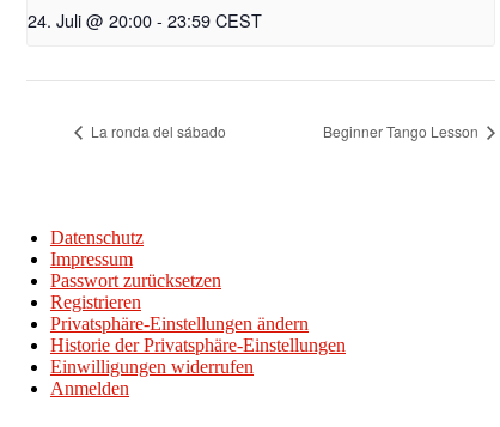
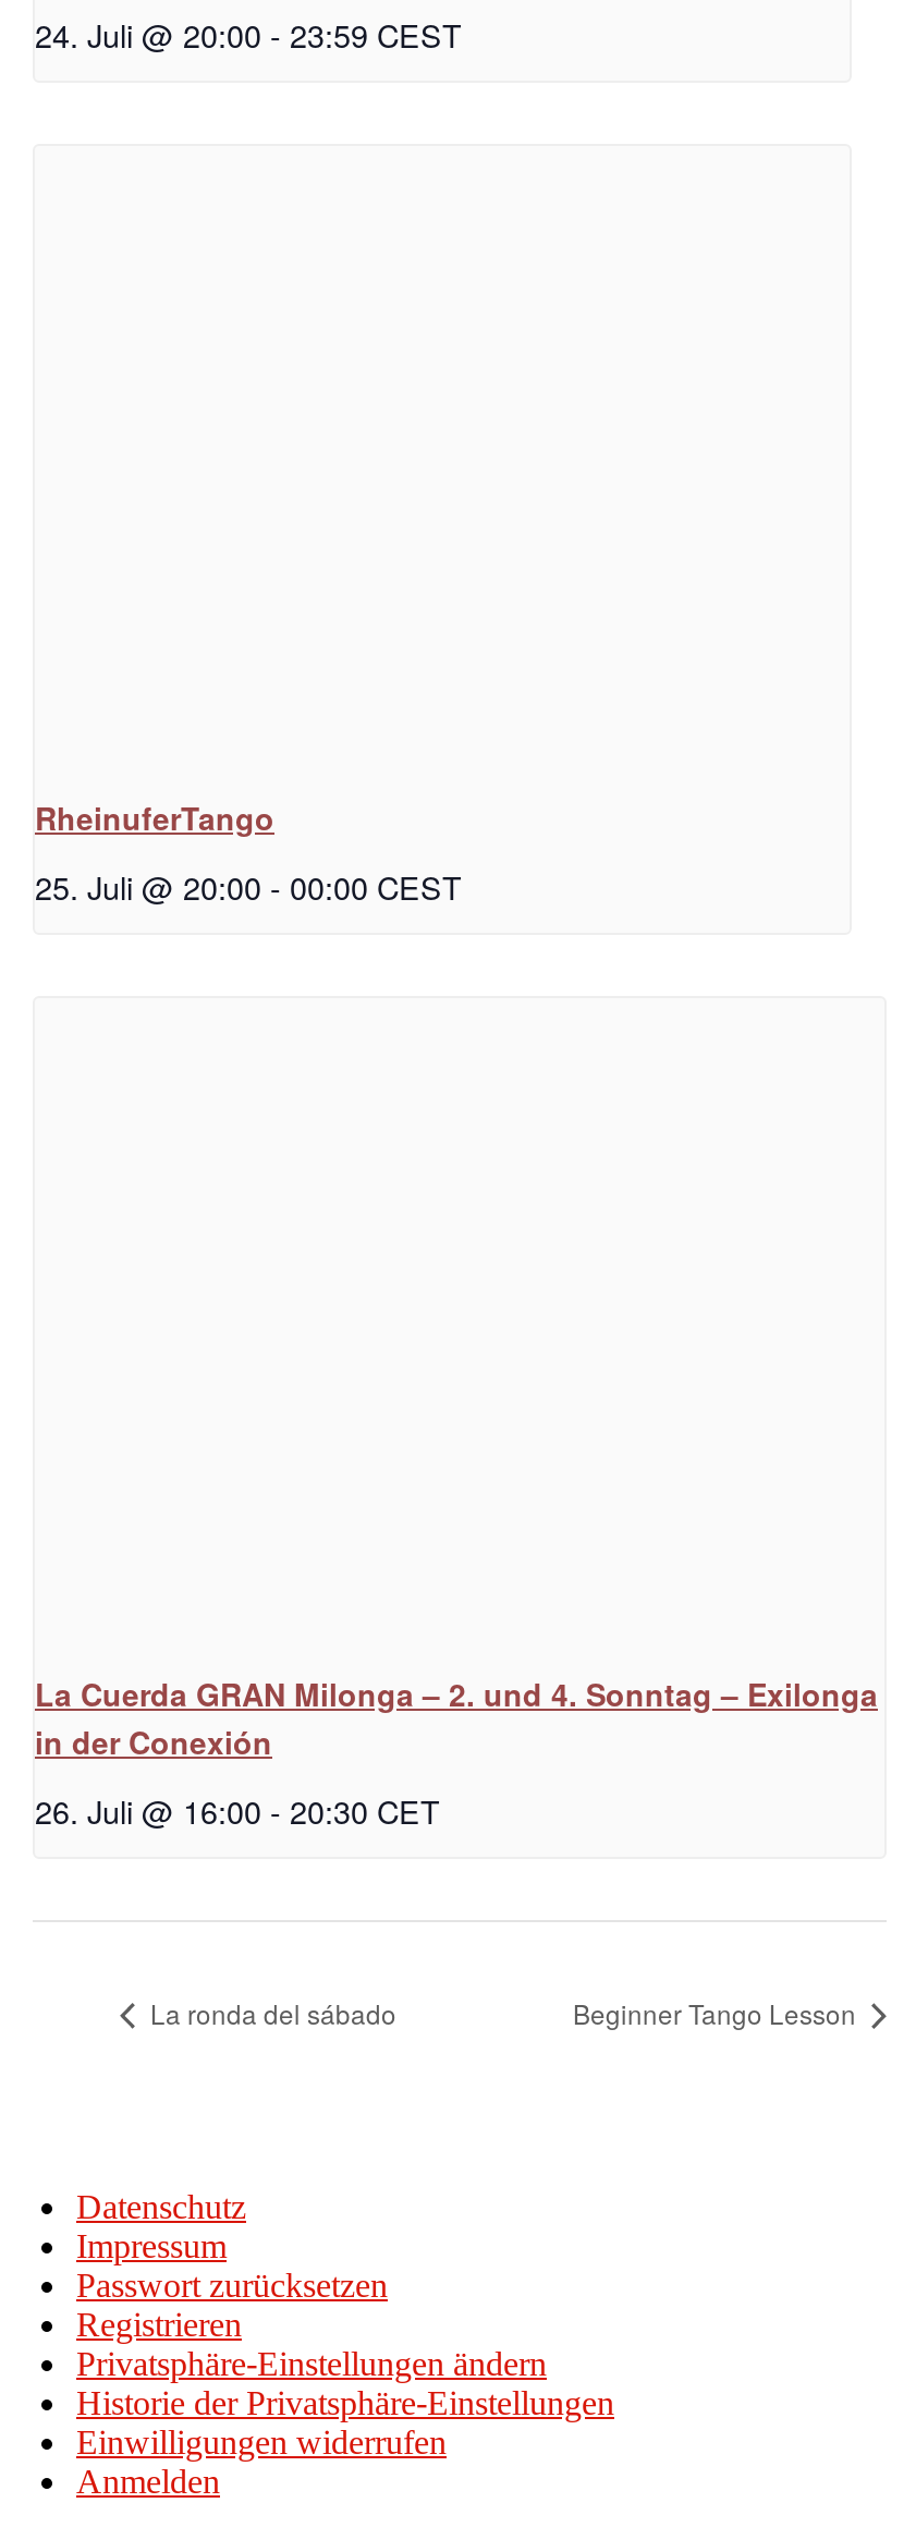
+ RheinuferTango
+ 25. Juli @ 20:00 - 00:00 CEST

+ La Cuerda GRAN Milonga – 2. und 4. Sonntag – Exilonga
+ in der Conexión
+ 26. Juli @ 16:00 - 20:30 CET
